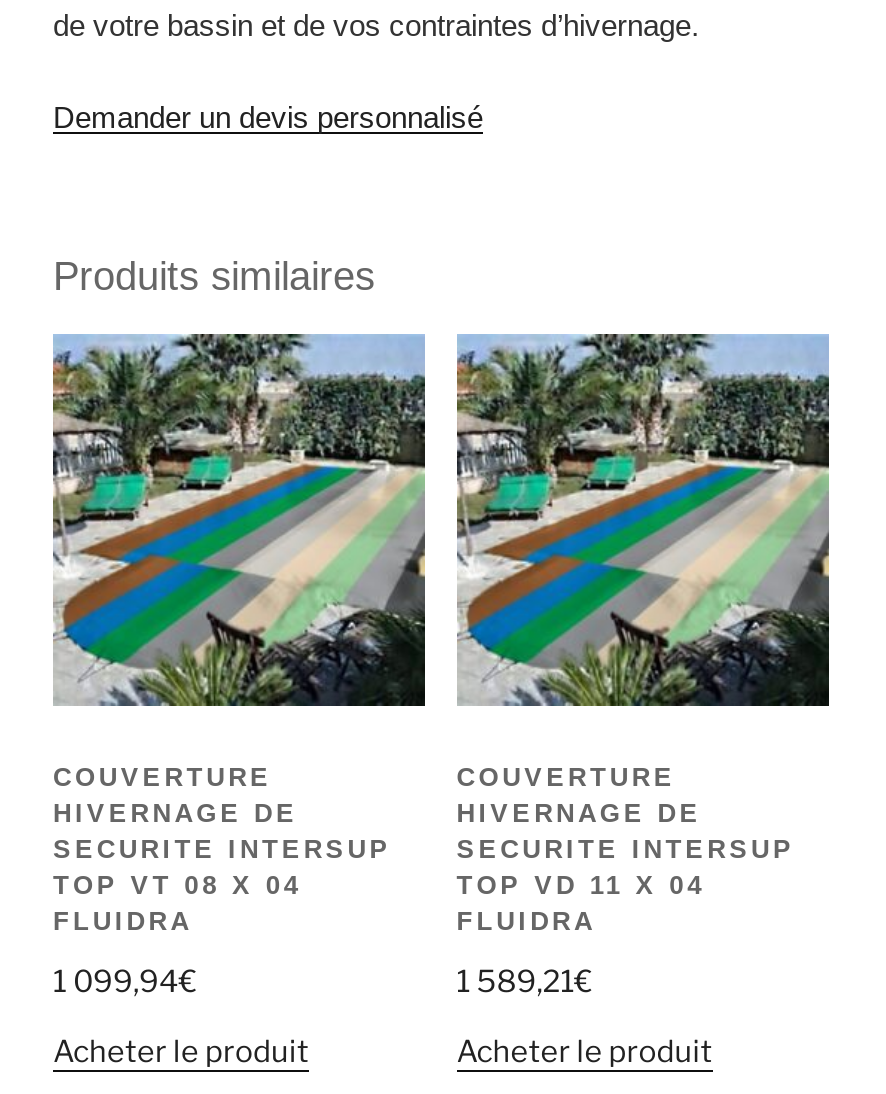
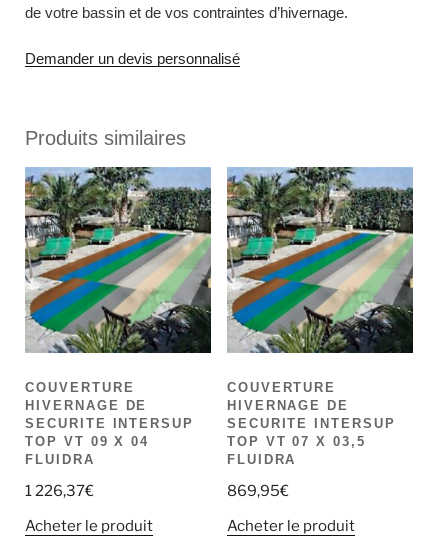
- TOP VT 08 X 04
+ TOP VT 09 X 04

- TOP VD 11 X 04
+ TOP VT 07 X 03,5

- 1 099,94€
+ 1 226,37€

- 1 589,21€
+ 869,95€
